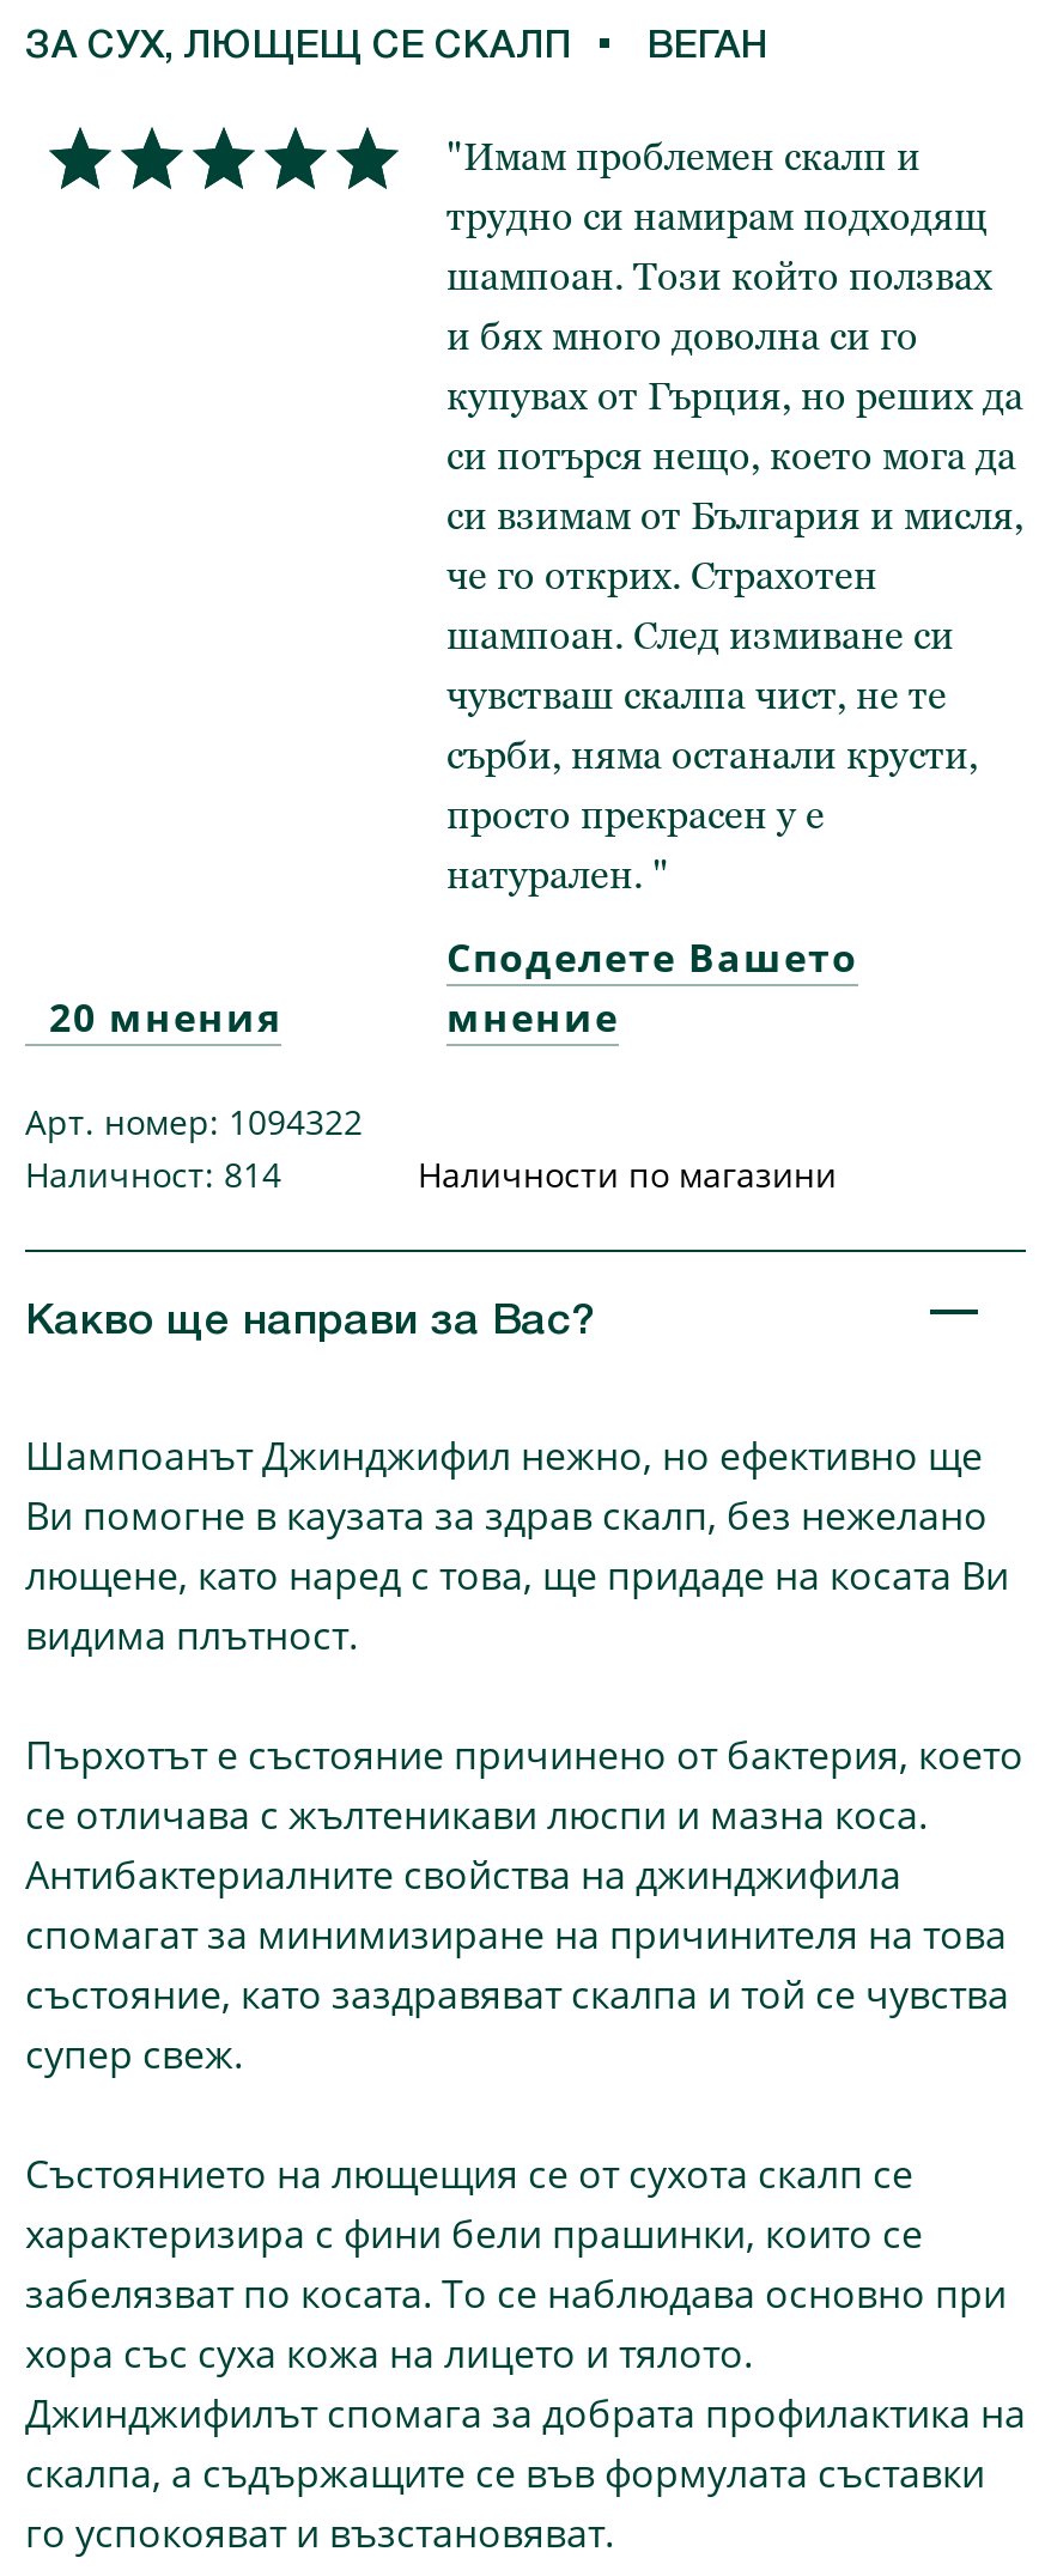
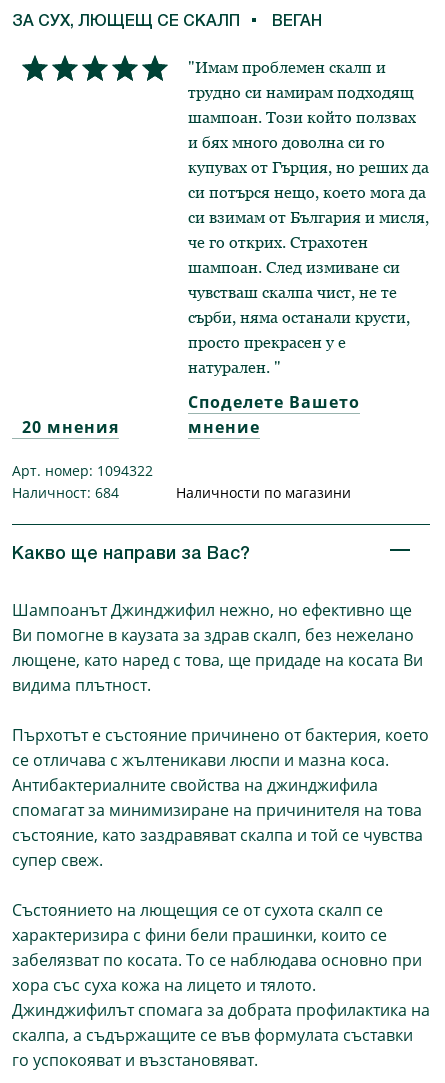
- Наличност: 814
+ Наличност: 684
